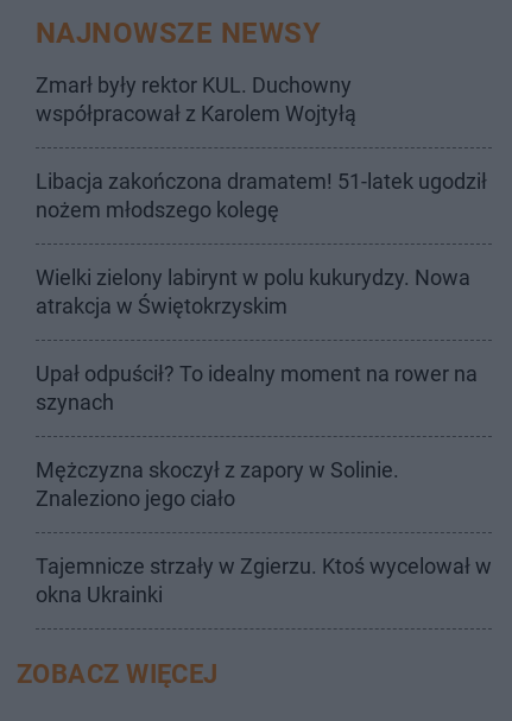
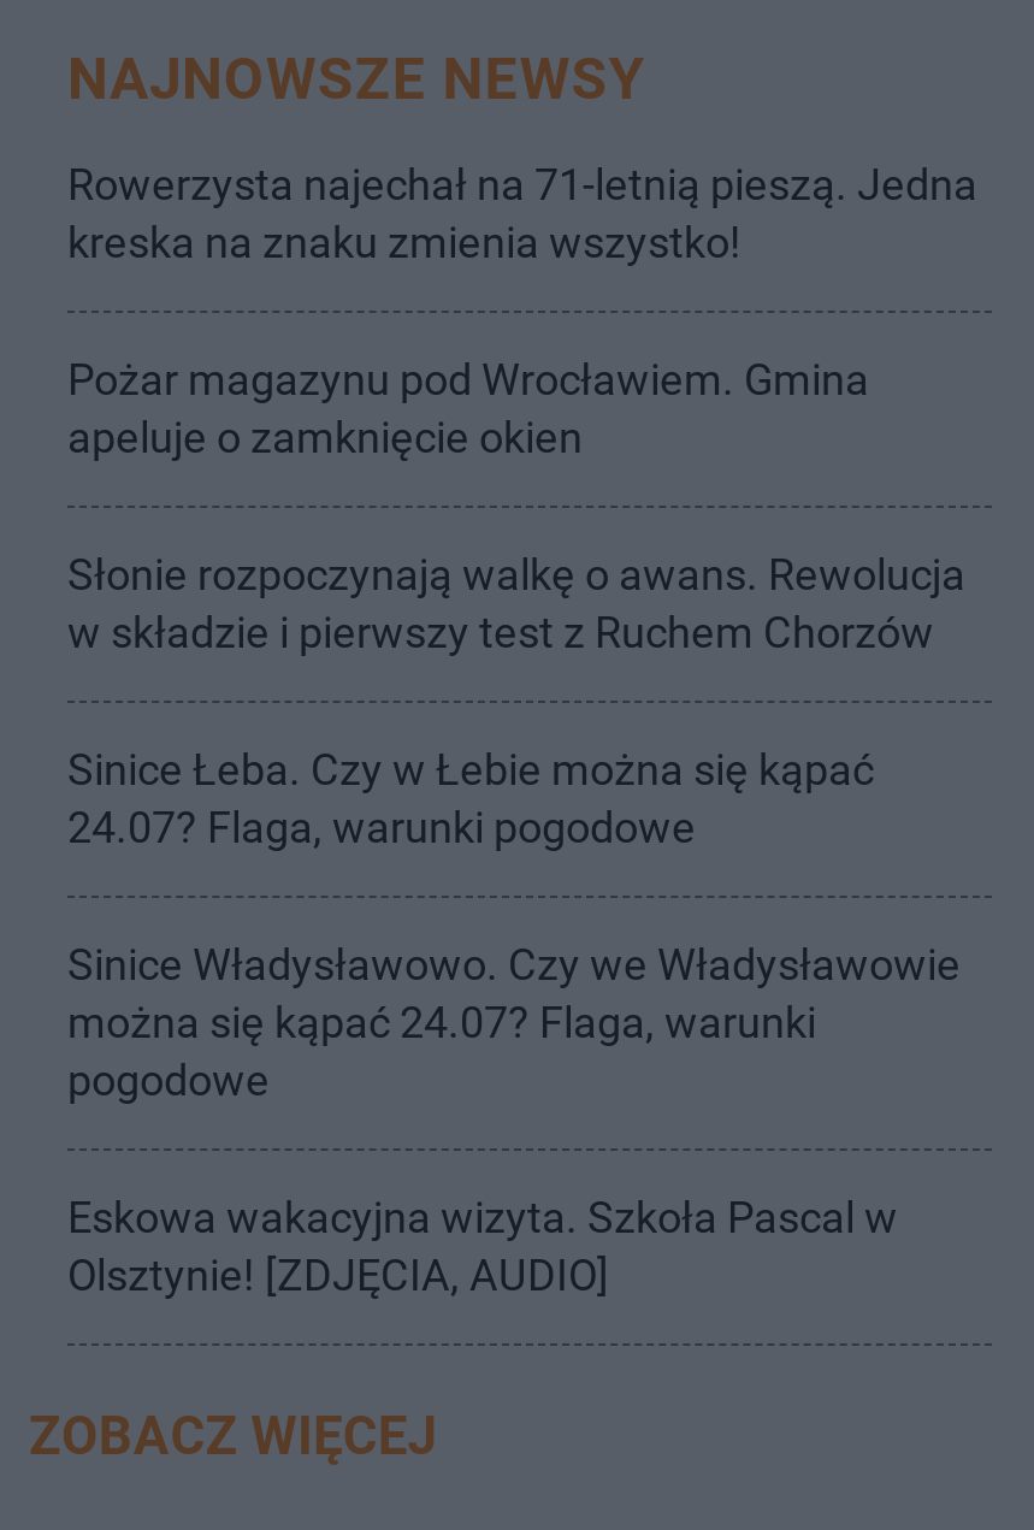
- Zmarł były rektor KUL. Duchowny
- współpracował z Karolem Wojtyłą
+ Rowerzysta najechał na 71-letnią pieszą. Jedna
+ kreska na znaku zmienia wszystko!

- Libacja zakończona dramatem! 51-latek ugodził
- nożem młodszego kolegę
+ Pożar magazynu pod Wrocławiem. Gmina
+ apeluje o zamknięcie okien

- Wielki zielony labirynt w polu kukurydzy. Nowa
- atrakcja w Świętokrzyskim
+ Słonie rozpoczynają walkę o awans. Rewolucja
+ w składzie i pierwszy test z Ruchem Chorzów

- Upał odpuścił? To idealny moment na rower na
- szynach
+ Sinice Łeba. Czy w Łebie można się kąpać
+ 24.07? Flaga, warunki pogodowe

- Mężczyzna skoczył z zapory w Solinie.
- Znaleziono jego ciało
+ Sinice Władysławowo. Czy we Władysławowie
+ można się kąpać 24.07? Flaga, warunki
+ pogodowe

- Tajemnicze strzały w Zgierzu. Ktoś wycelował w
- okna Ukrainki
+ Eskowa wakacyjna wizyta. Szkoła Pascal w
+ Olsztynie! [ZDJĘCIA, AUDIO]
